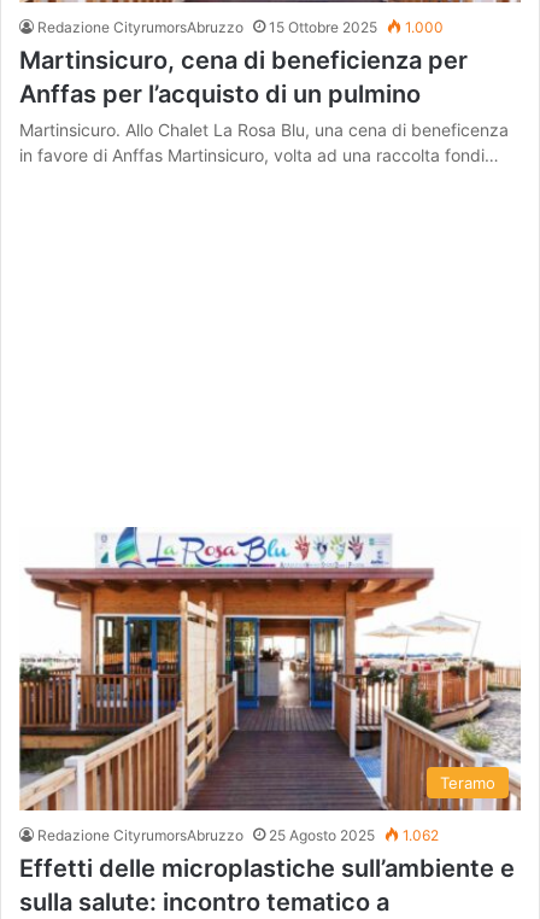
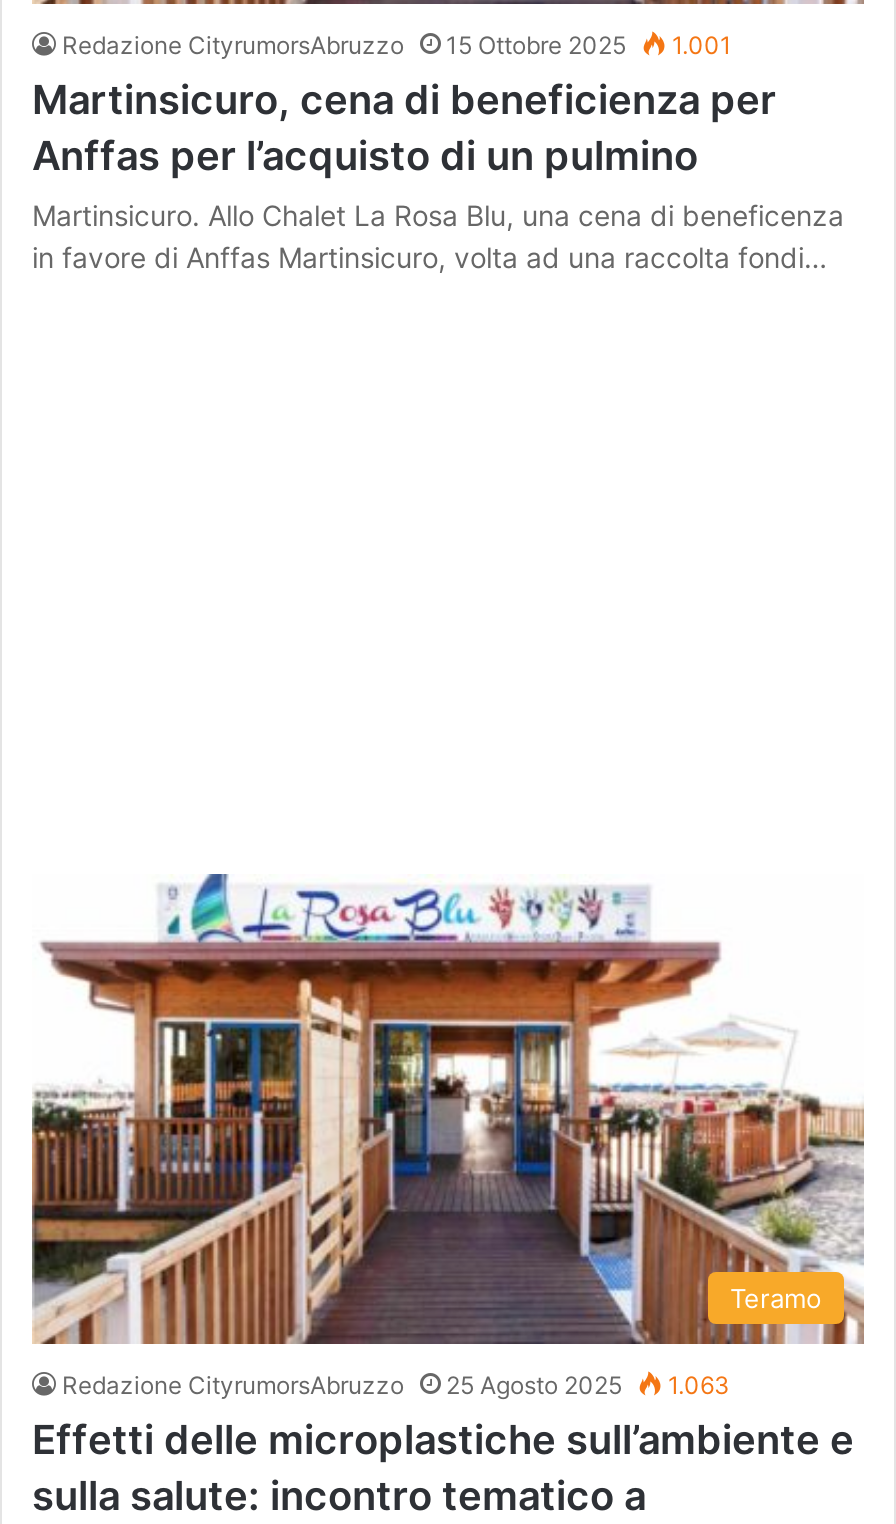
- Redazione CityrumorsAbruzzo 15 Ottobre 2025 1.000
+ Redazione CityrumorsAbruzzo 15 Ottobre 2025 1.001

- Redazione CityrumorsAbruzzo 25 Agosto 2025 1.062
+ Redazione CityrumorsAbruzzo 25 Agosto 2025 1.063
